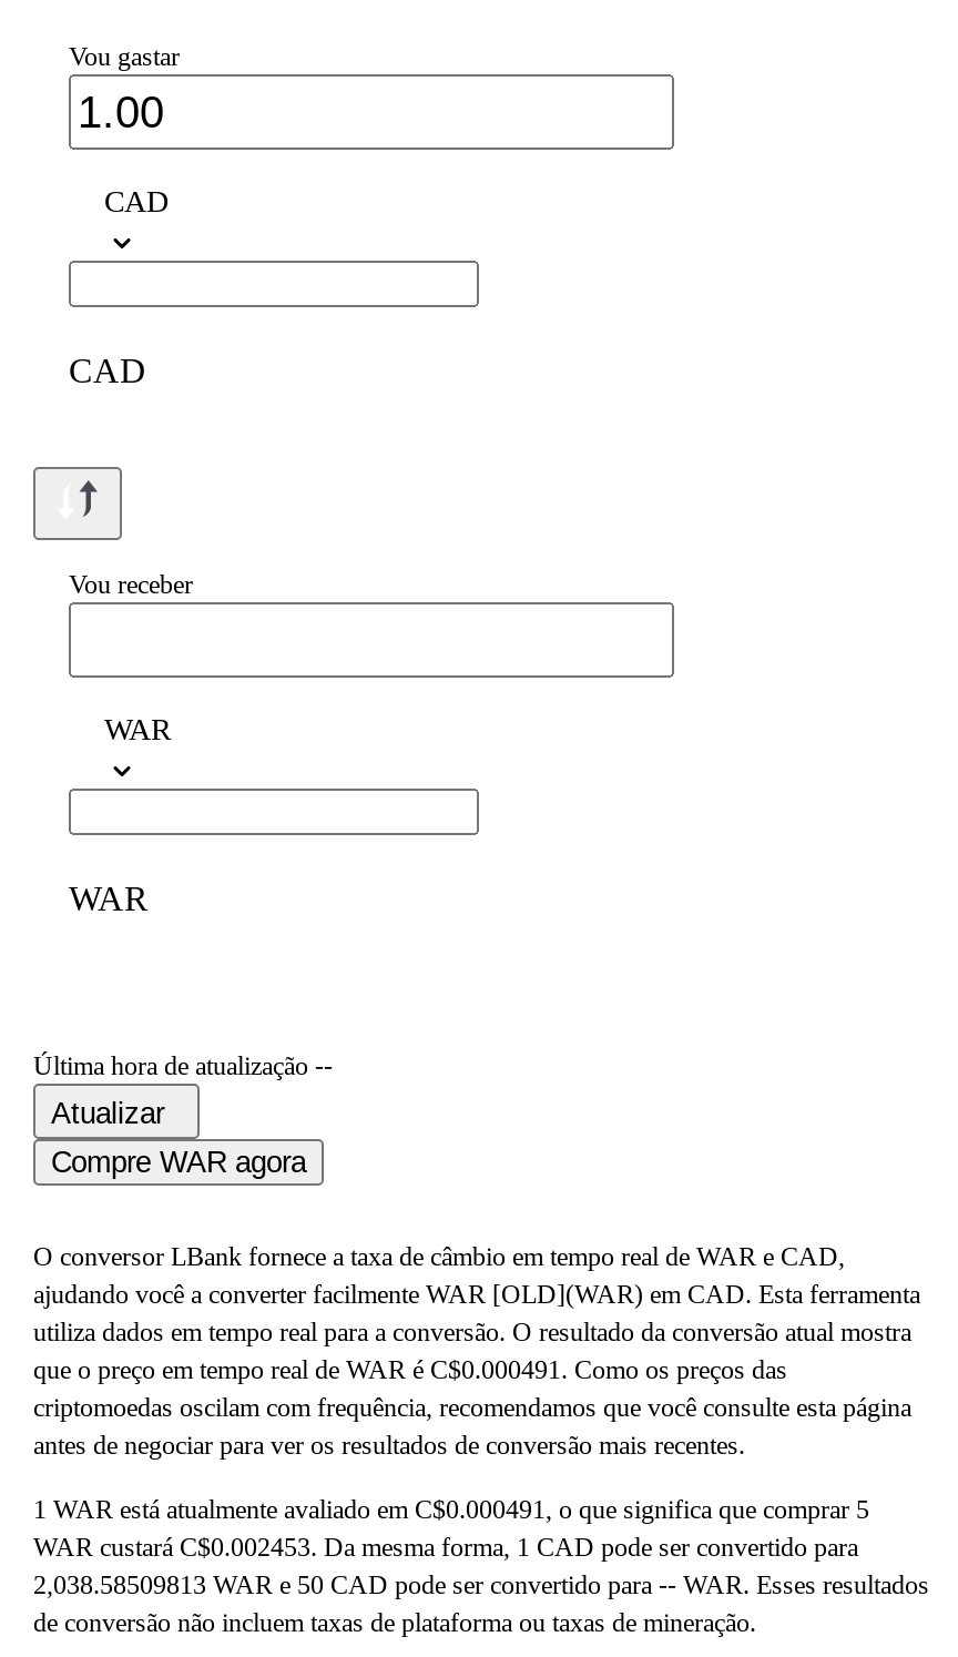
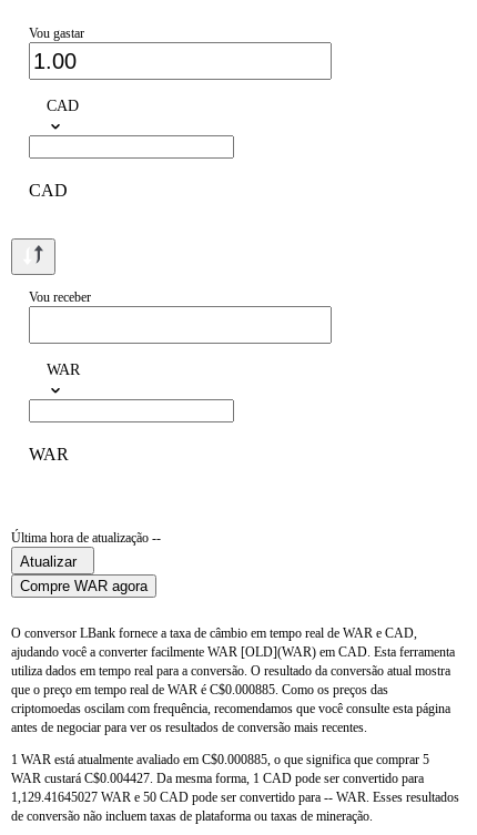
- que o preço em tempo real de WAR é C$0.000491. Como os preços das
+ que o preço em tempo real de WAR é C$0.000885. Como os preços das

- 1 WAR está atualmente avaliado em C$0.000491, o que significa que comprar 5
+ 1 WAR está atualmente avaliado em C$0.000885, o que significa que comprar 5

- WAR custará C$0.002453. Da mesma forma, 1 CAD pode ser convertido para
+ WAR custará C$0.004427. Da mesma forma, 1 CAD pode ser convertido para

- 2,038.58509813 WAR e 50 CAD pode ser convertido para -- WAR. Esses resultados
+ 1,129.41645027 WAR e 50 CAD pode ser convertido para -- WAR. Esses resultados
